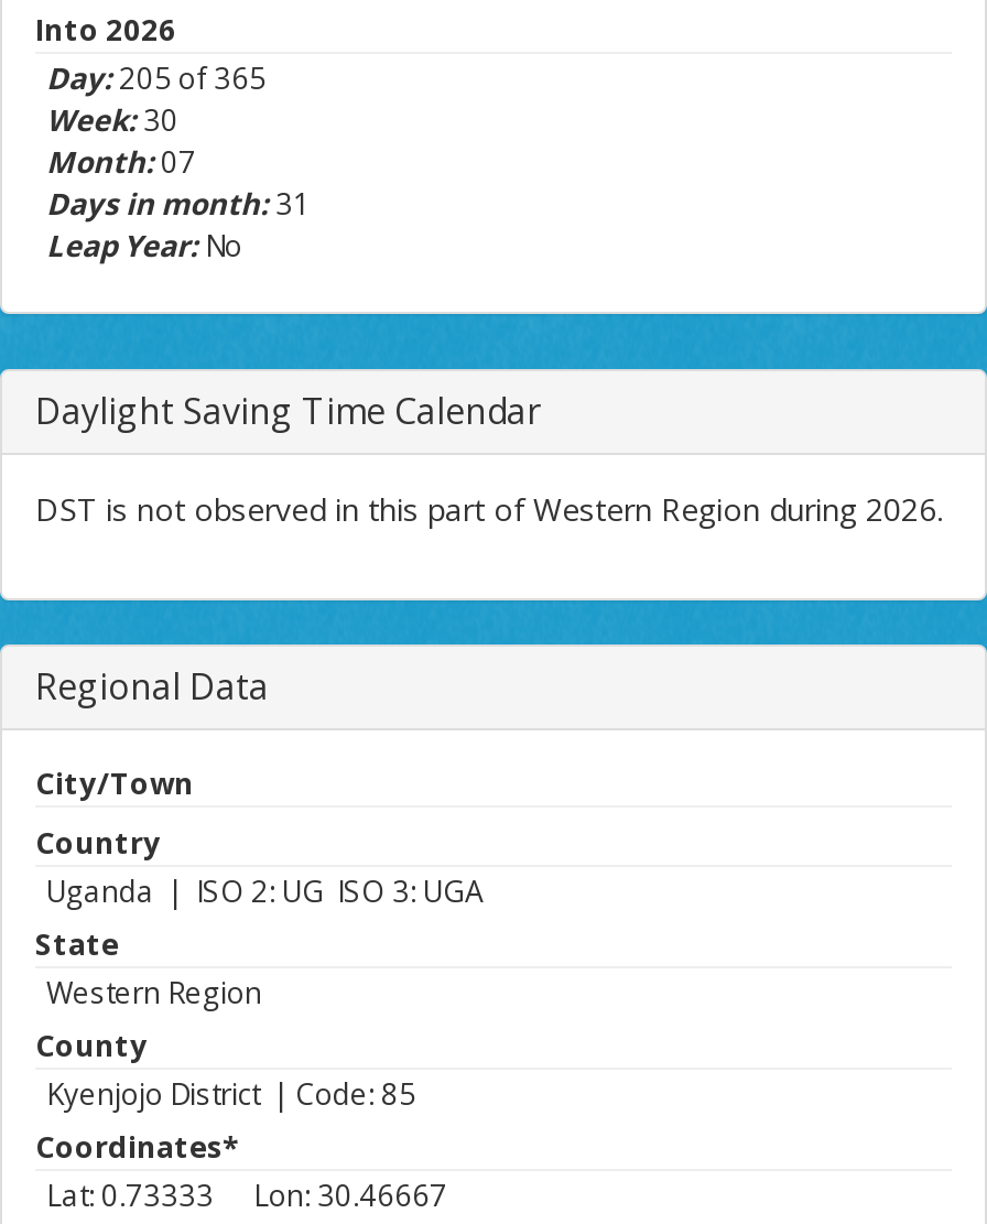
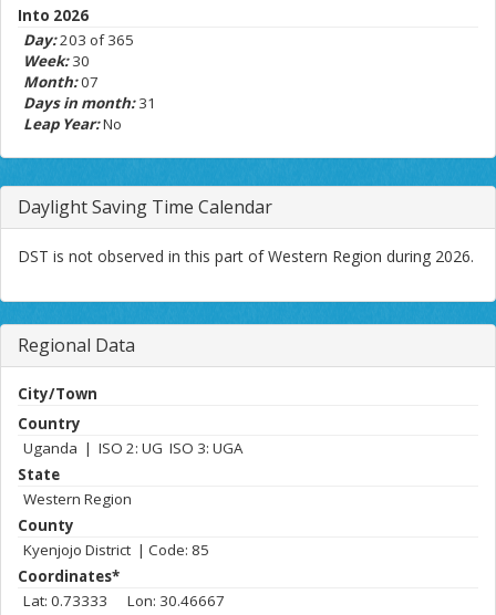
- Day:205 of 365
+ Day:203 of 365
